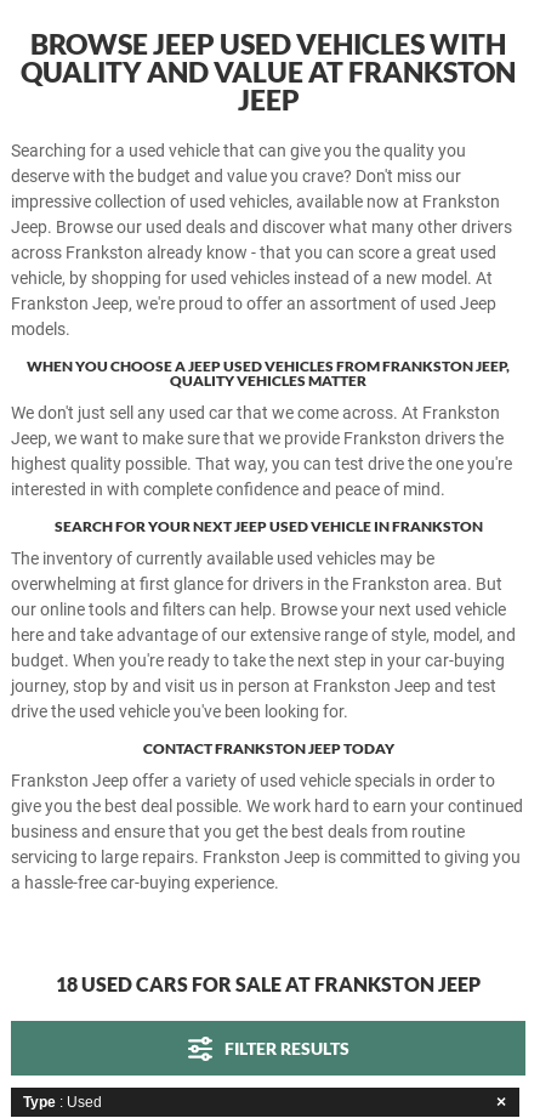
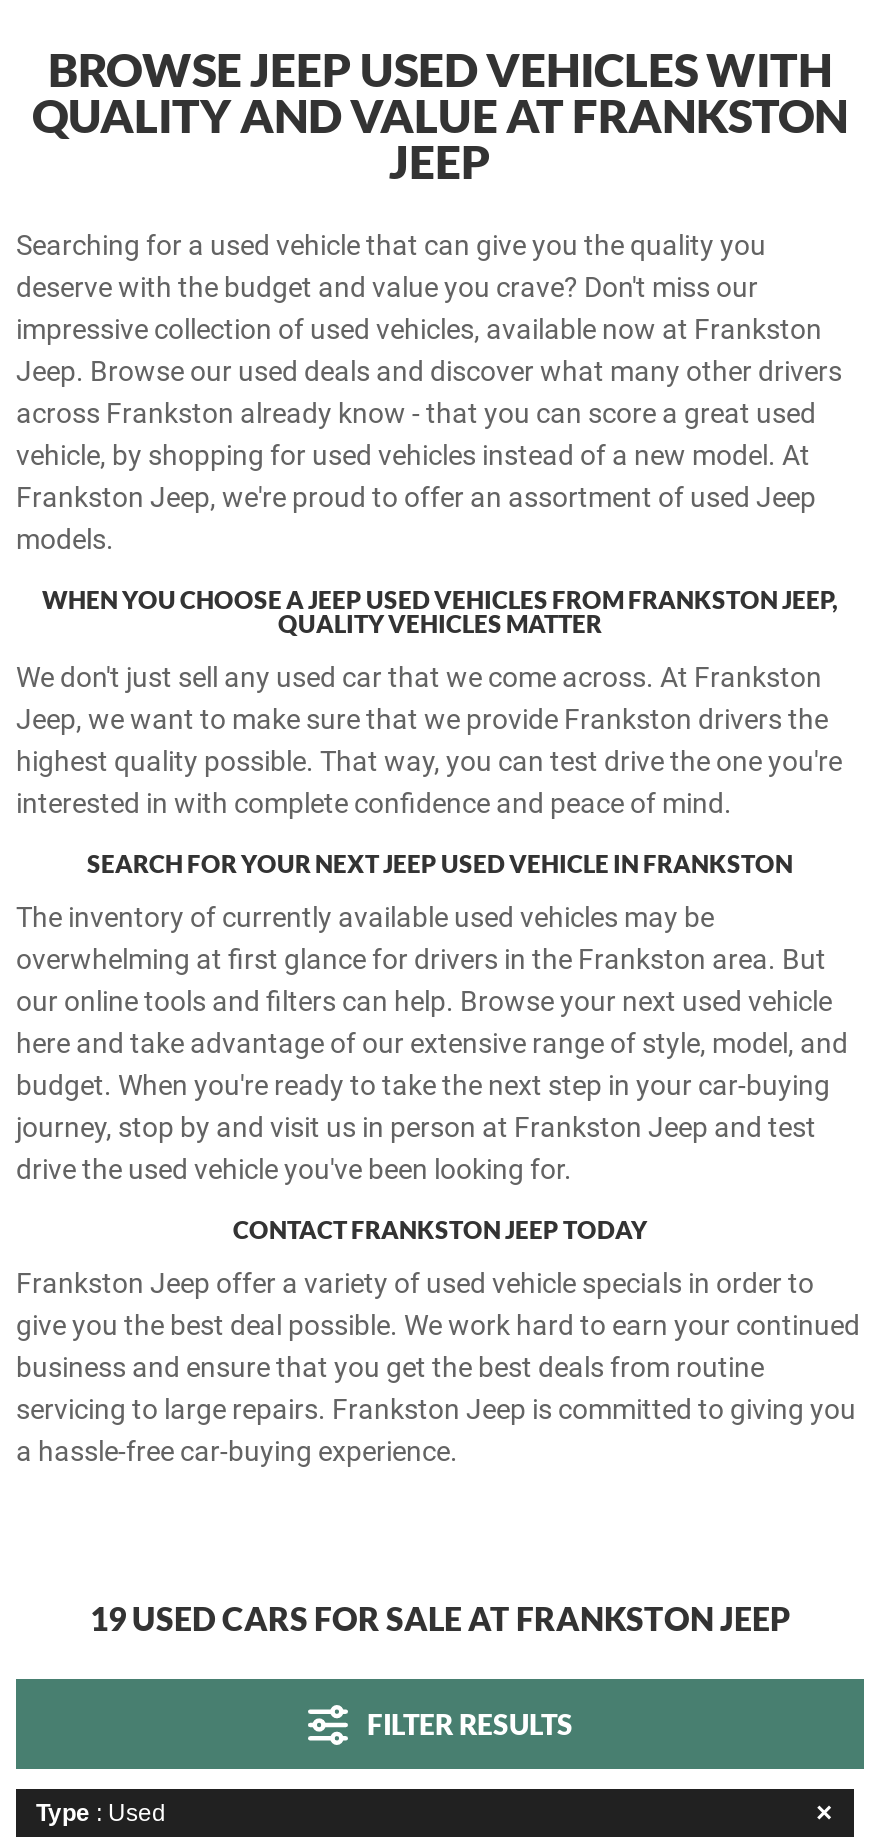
- 18 USED CARS FOR SALE AT FRANKSTON JEEP
+ 19 USED CARS FOR SALE AT FRANKSTON JEEP
